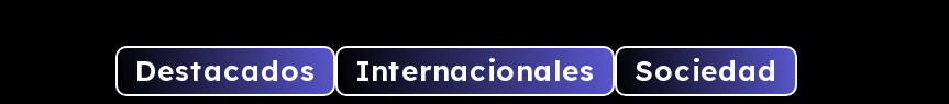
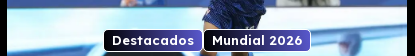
- Internacionales
- Sociedad
+ Mundial 2026
